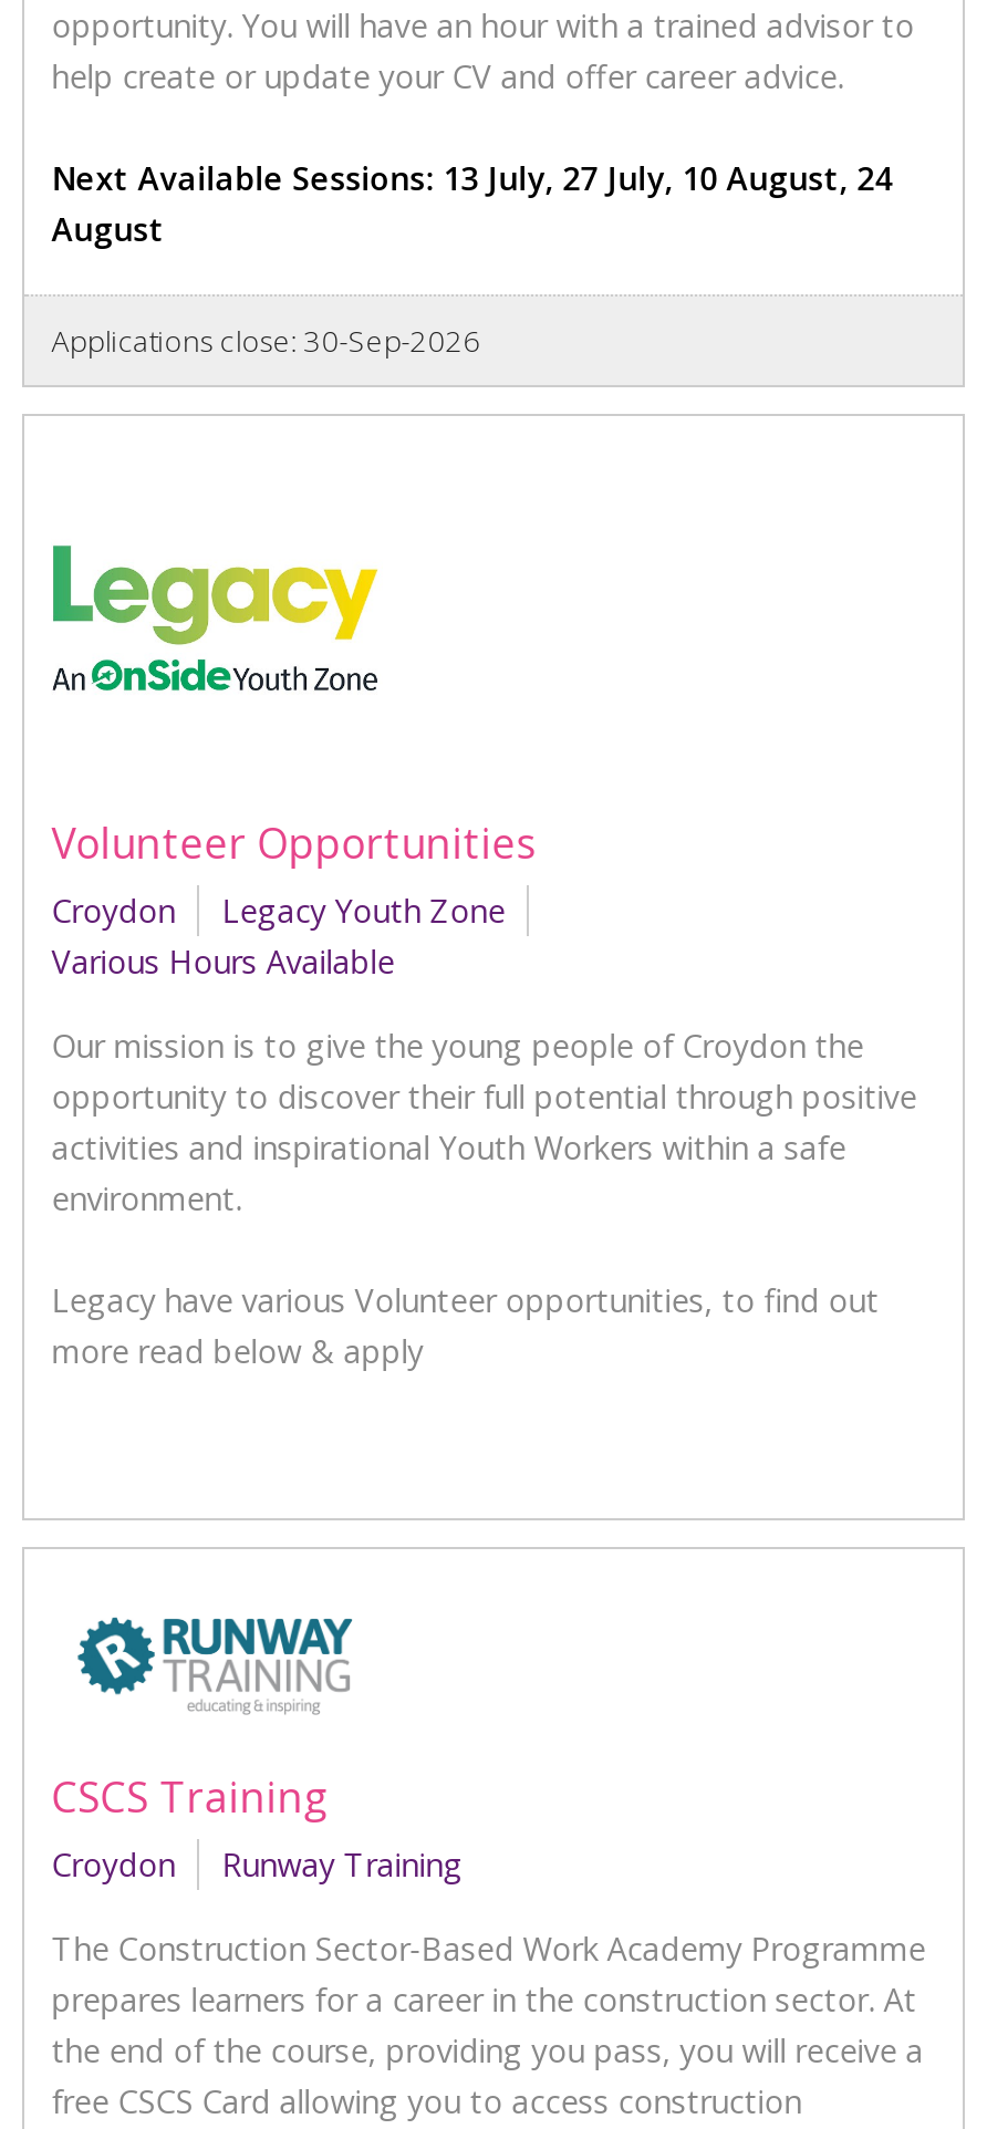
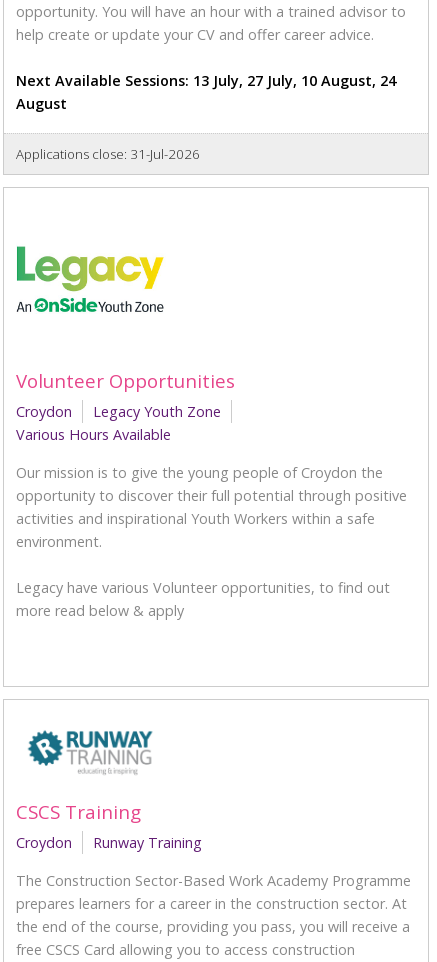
- Applications close: 30-Sep-2026
+ Applications close: 31-Jul-2026
